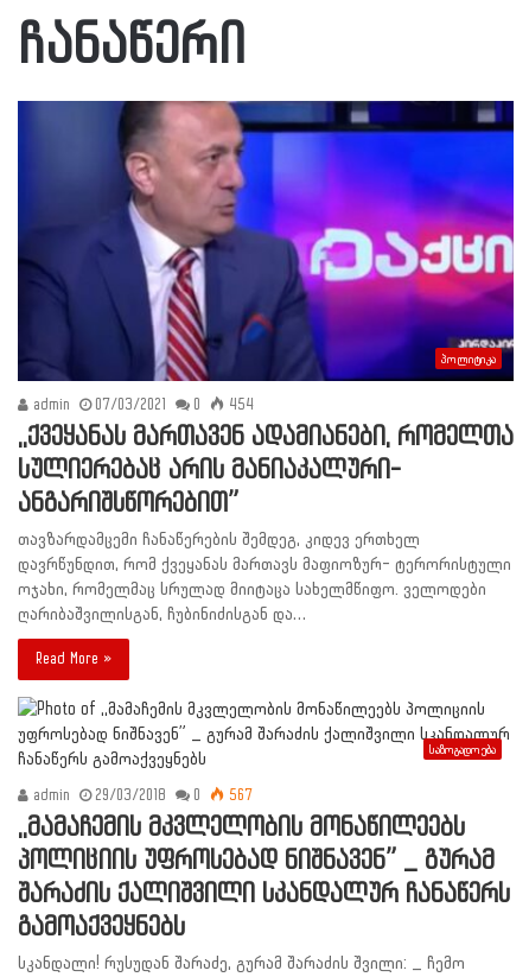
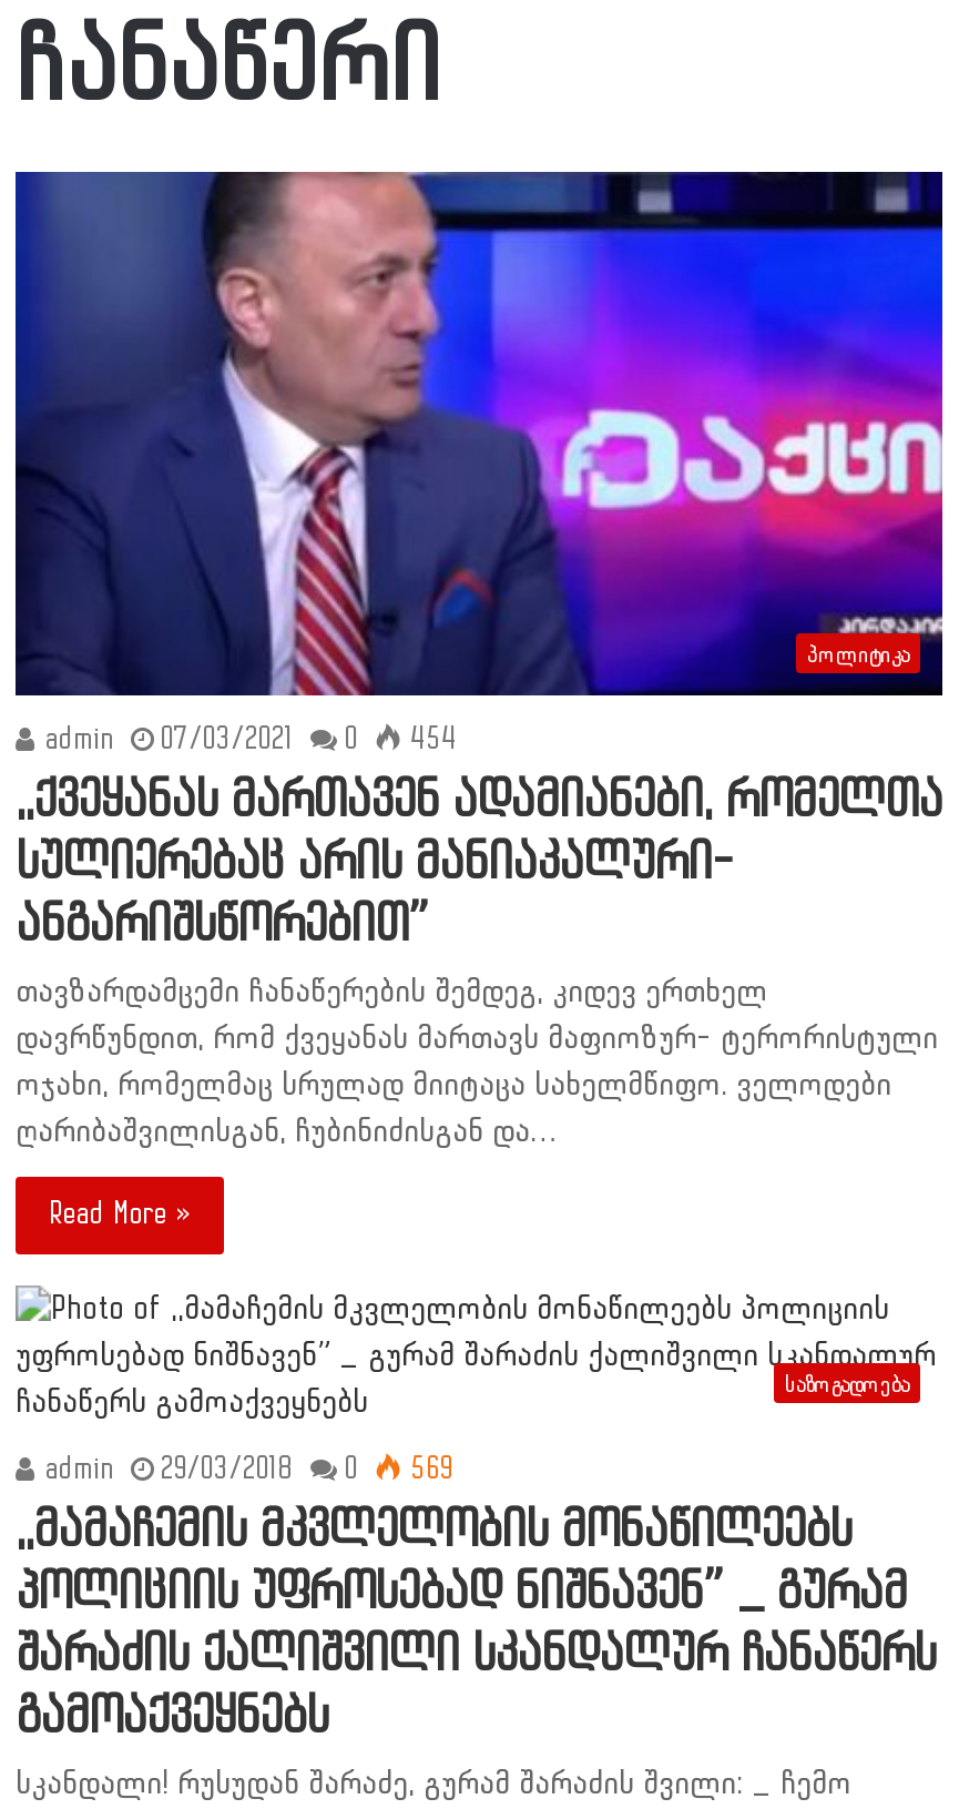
- admin 29/03/2018 0 567
+ admin 29/03/2018 0 569
